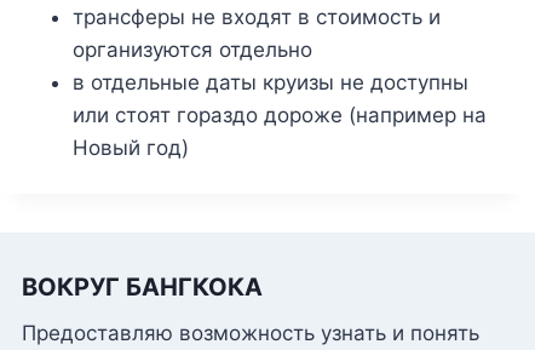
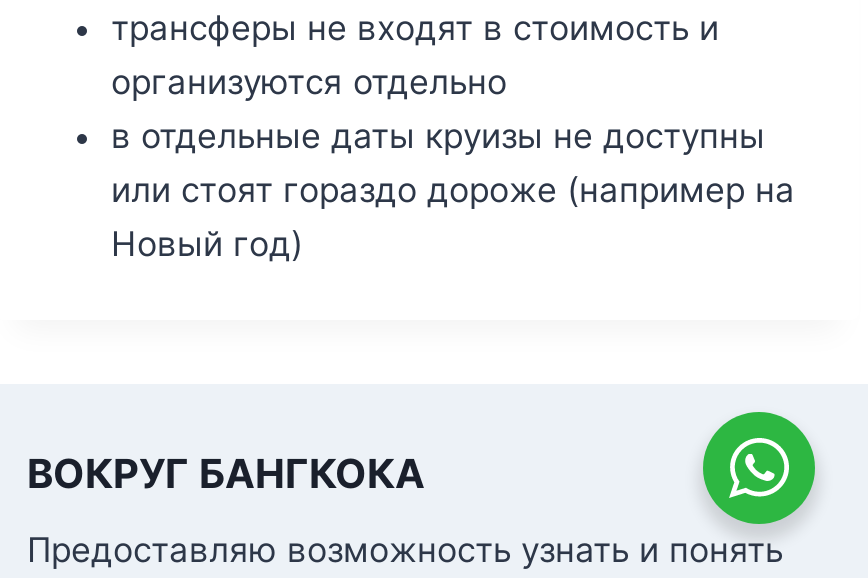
+ [image]
